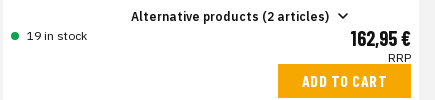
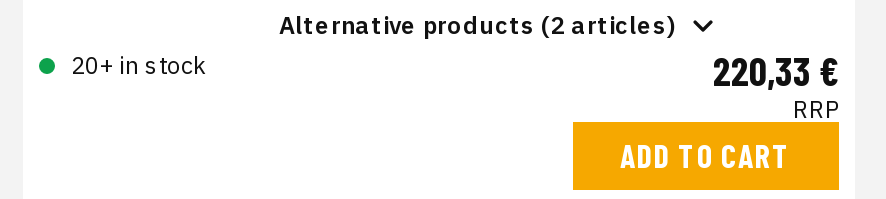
- 19 in stock
+ 20+ in stock

- 162,95 €
+ 220,33 €
